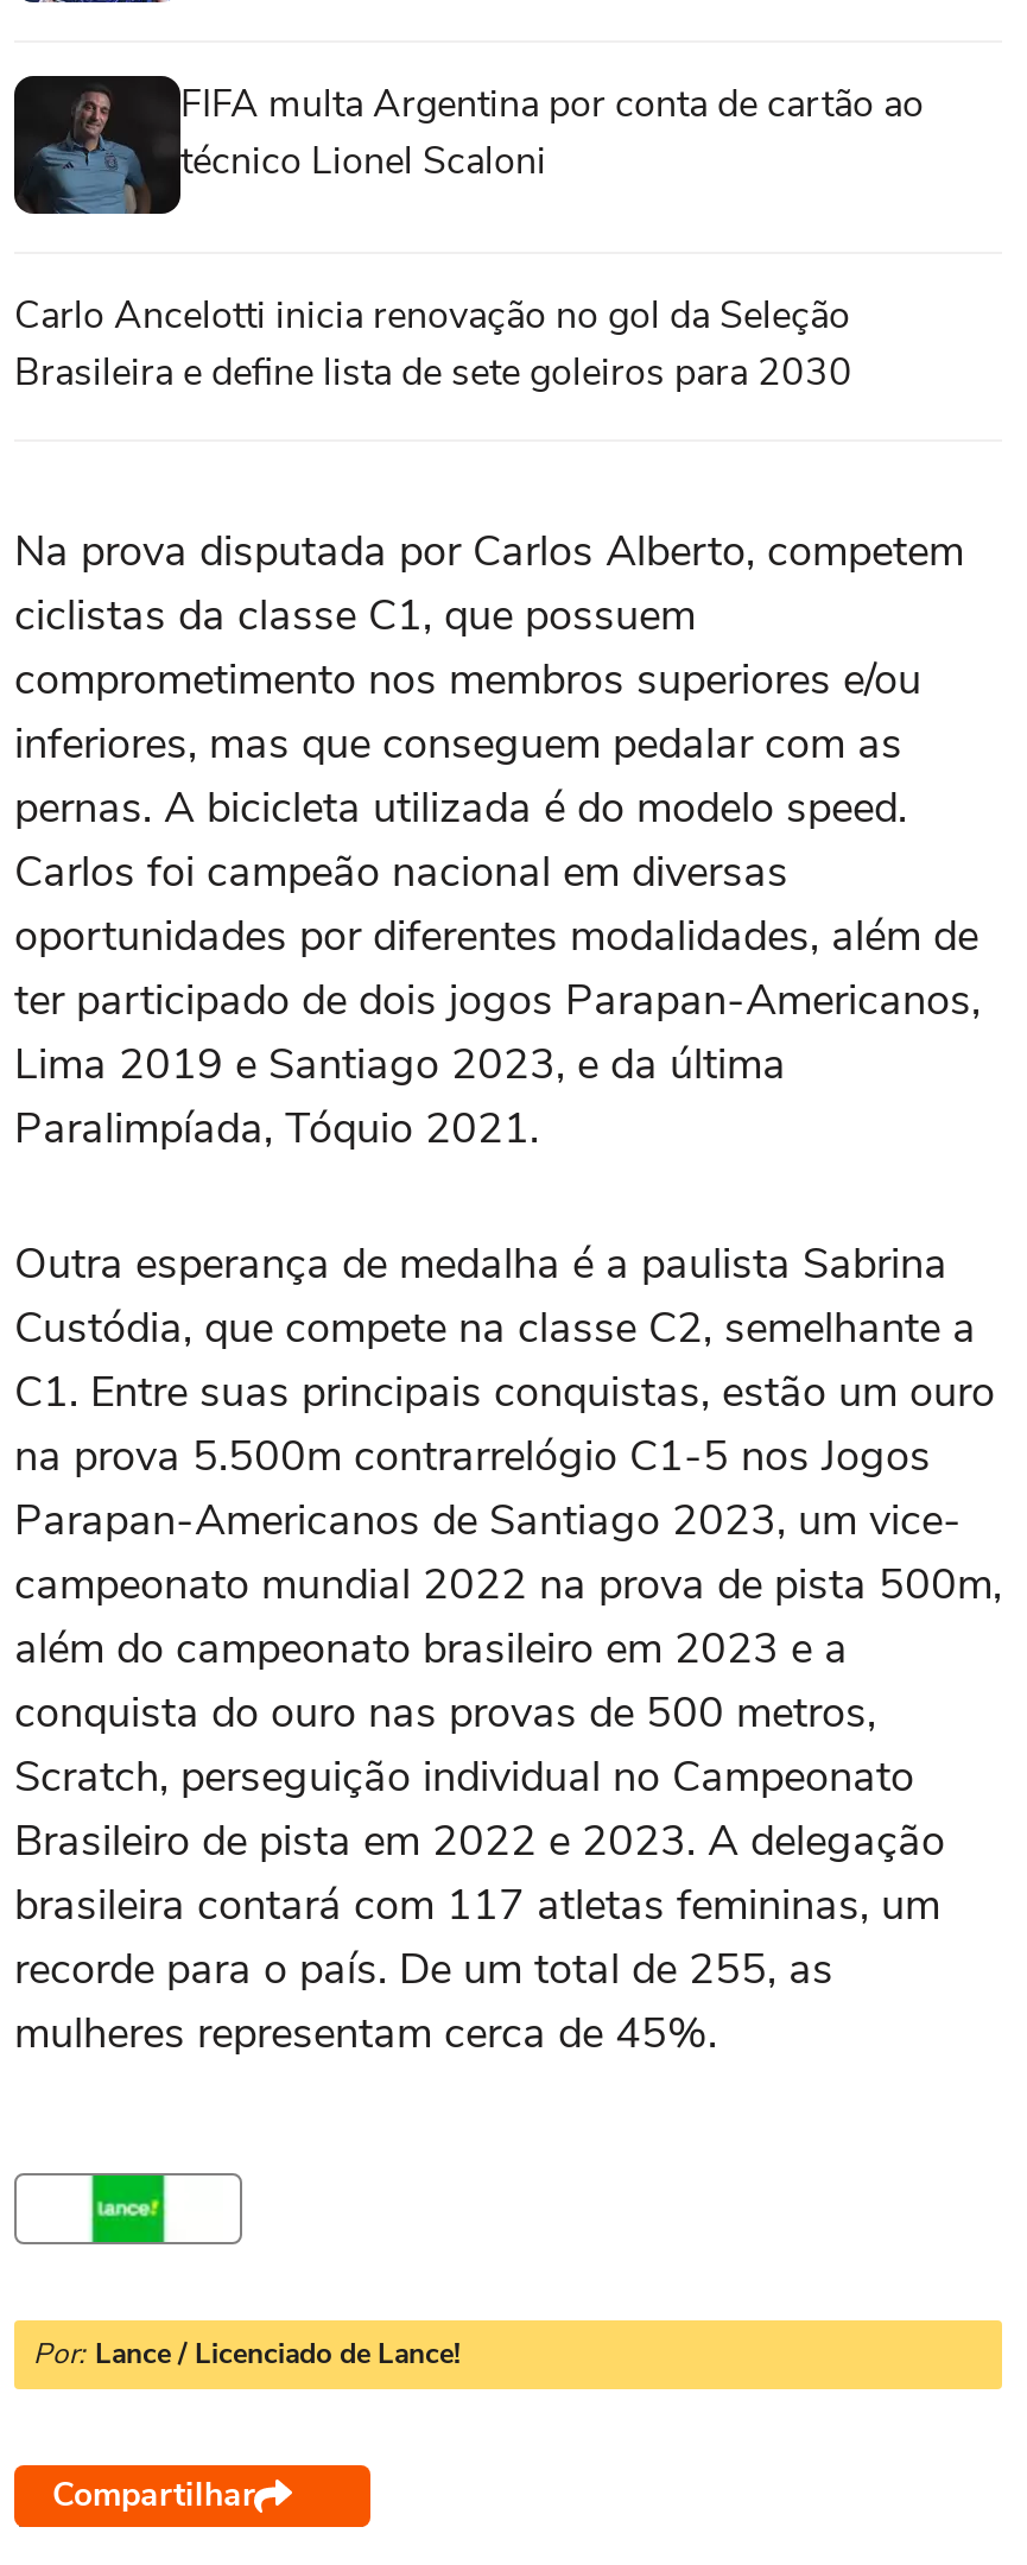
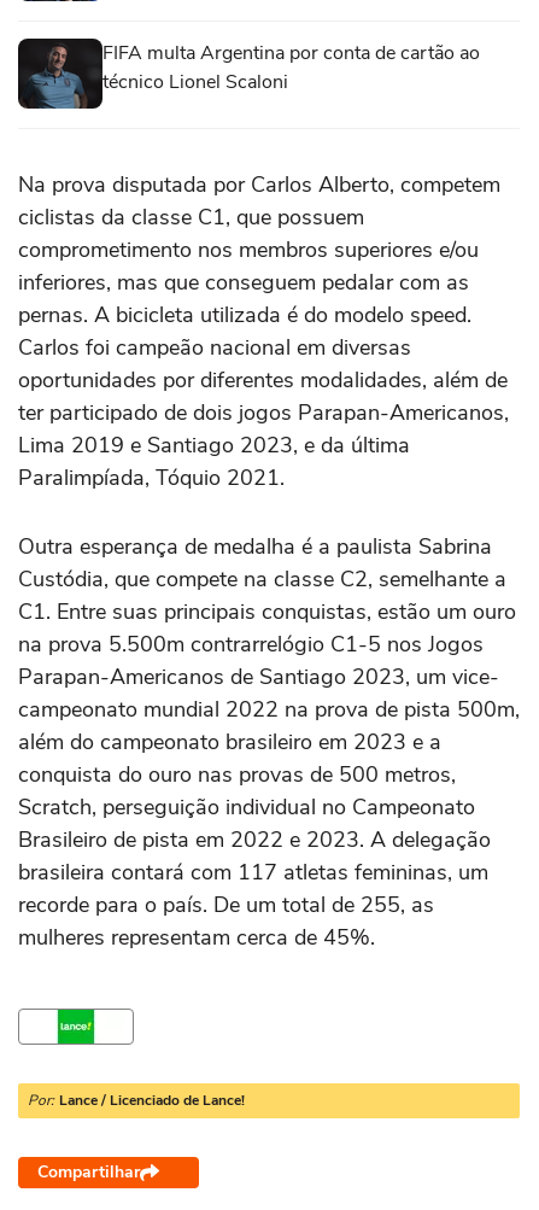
- Carlo Ancelotti inicia renovação no gol da Seleção
- Brasileira e define lista de sete goleiros para 2030
